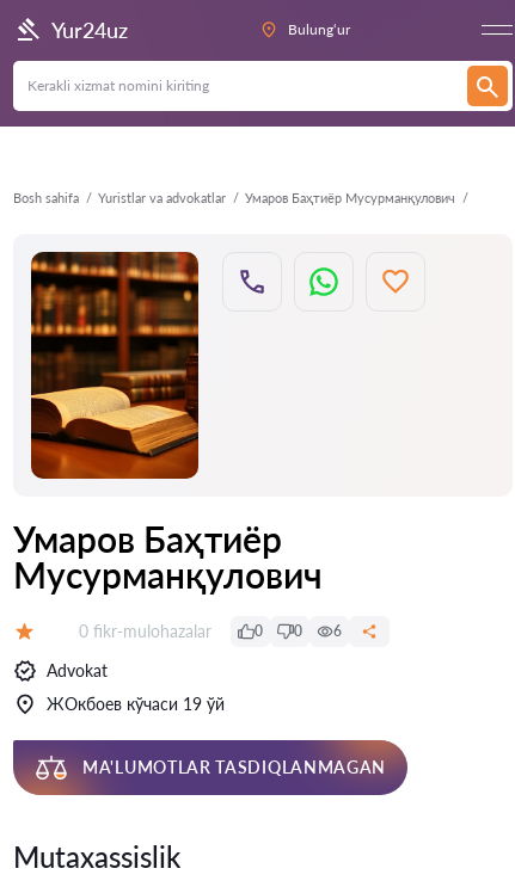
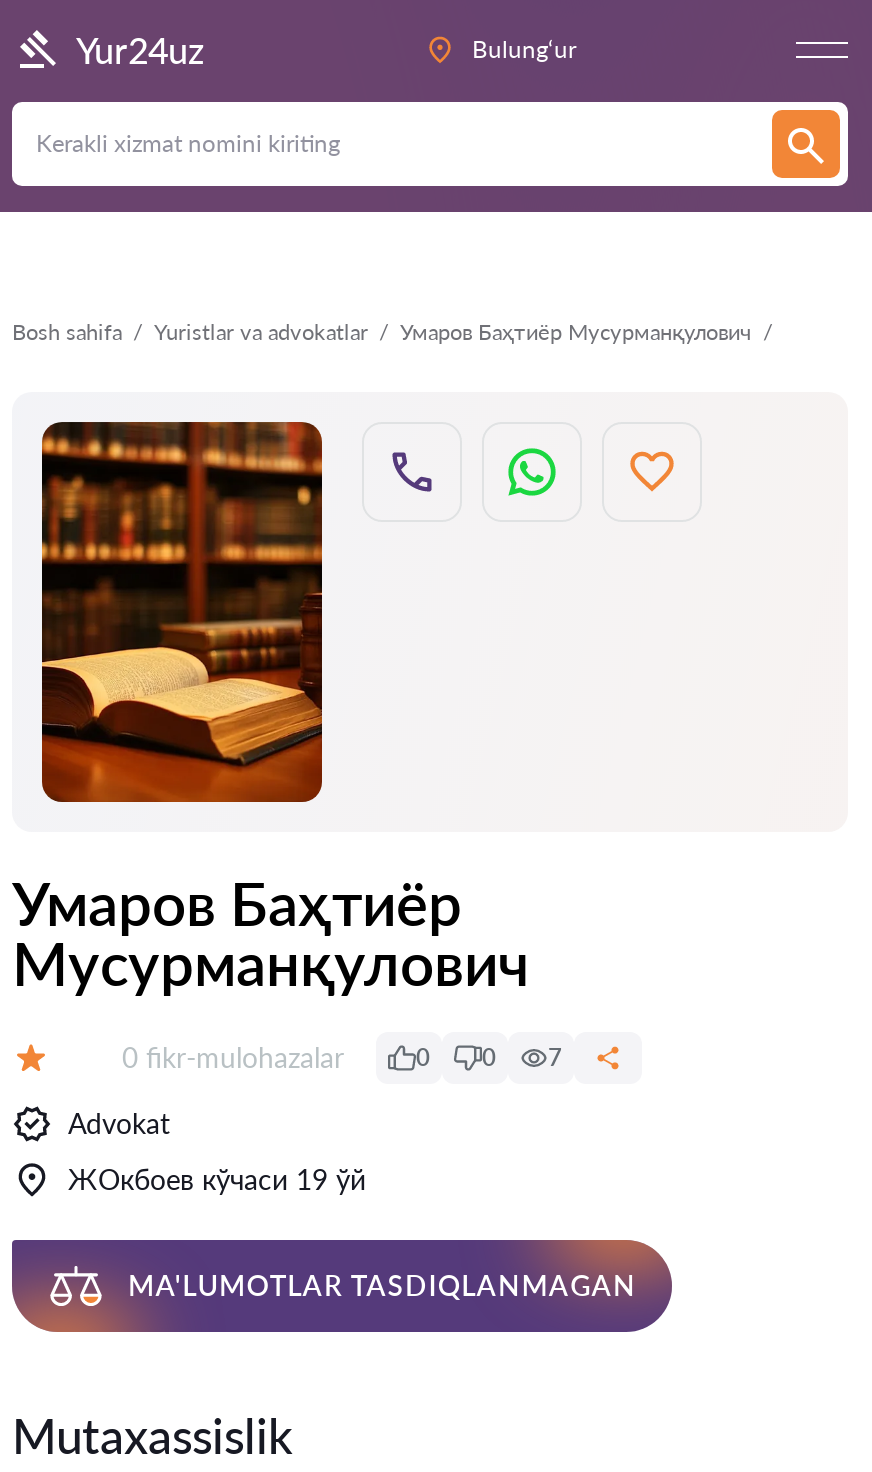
- 6
+ 7
